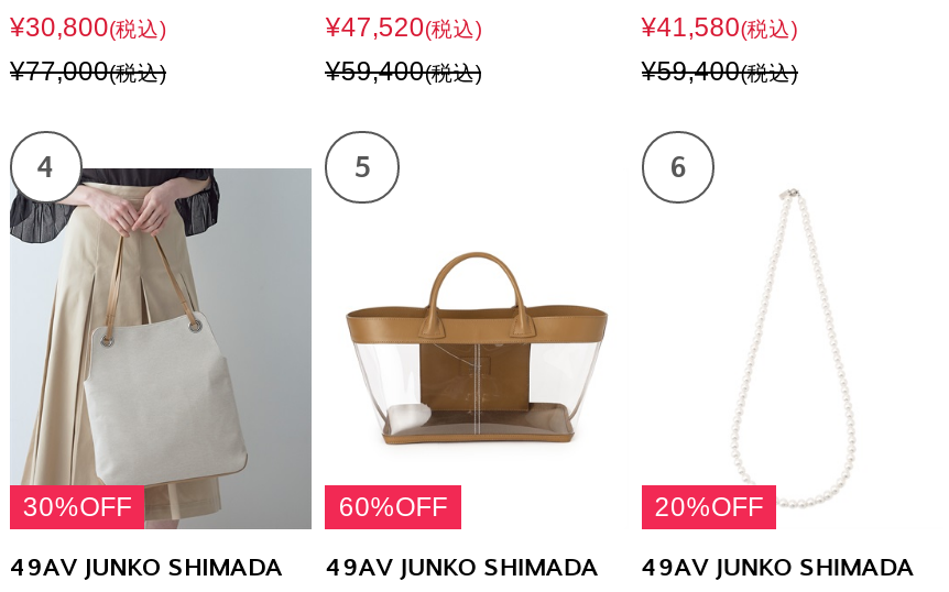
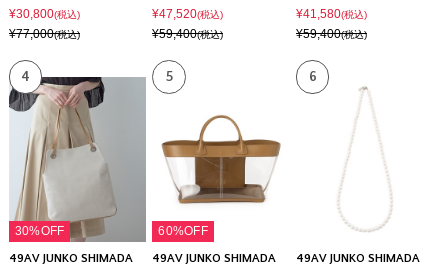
- 20%OFF
